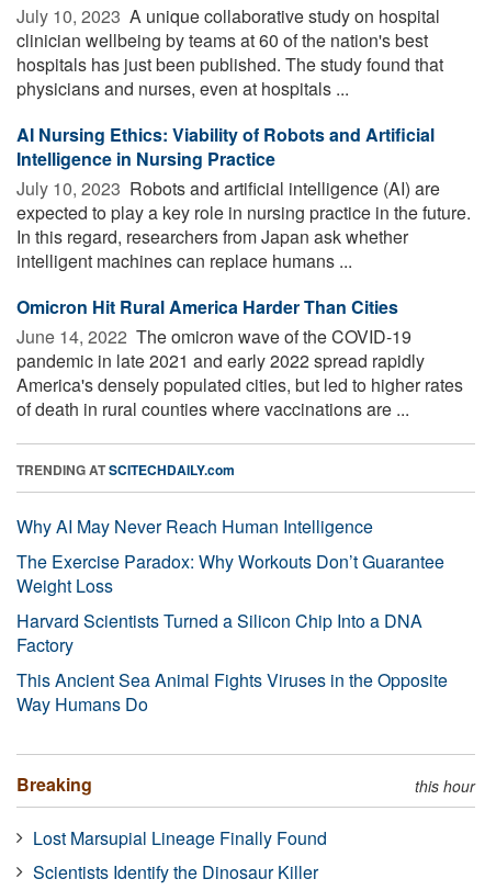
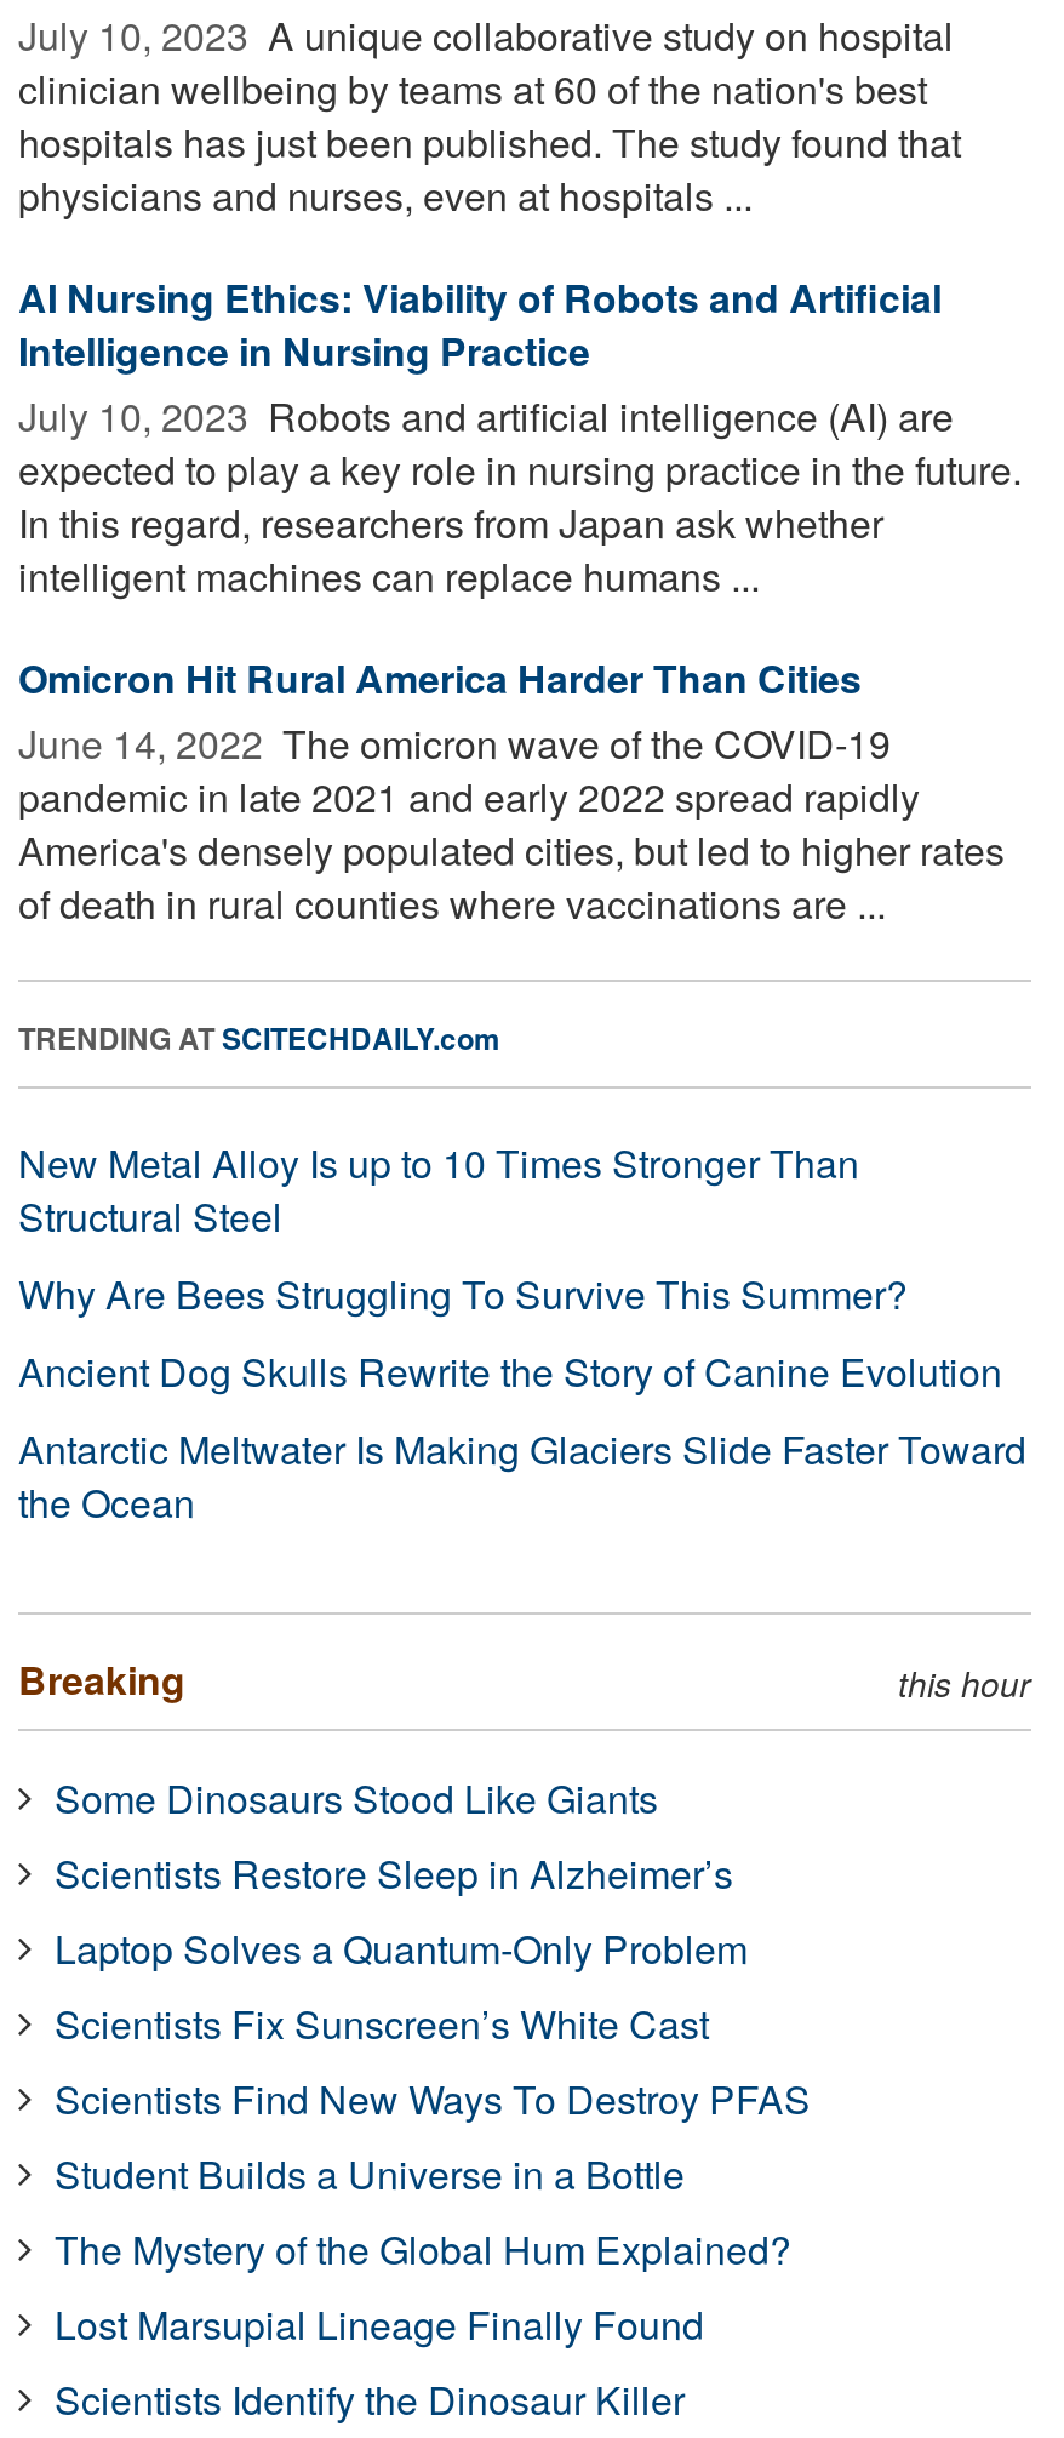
- Why AI May Never Reach Human Intelligence
- The Exercise Paradox: Why Workouts Don’t Guarantee
- Weight Loss
- Harvard Scientists Turned a Silicon Chip Into a DNA
- Factory
- This Ancient Sea Animal Fights Viruses in the Opposite
- Way Humans Do
+ New Metal Alloy Is up to 10 Times Stronger Than
+ Structural Steel
+ Why Are Bees Struggling To Survive This Summer?
+ Ancient Dog Skulls Rewrite the Story of Canine Evolution
+ Antarctic Meltwater Is Making Glaciers Slide Faster Toward
+ the Ocean

moved up: Breaking | this hour

+ Some Dinosaurs Stood Like Giants
+ Scientists Restore Sleep in Alzheimer’s
+ Laptop Solves a Quantum-Only Problem
+ Scientists Fix Sunscreen’s White Cast
+ Scientists Find New Ways To Destroy PFAS
+ Student Builds a Universe in a Bottle
+ The Mystery of the Global Hum Explained?
